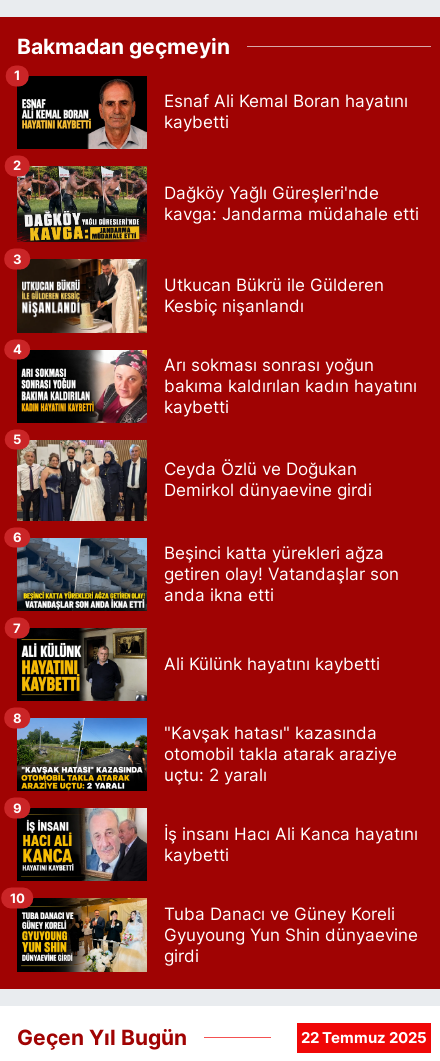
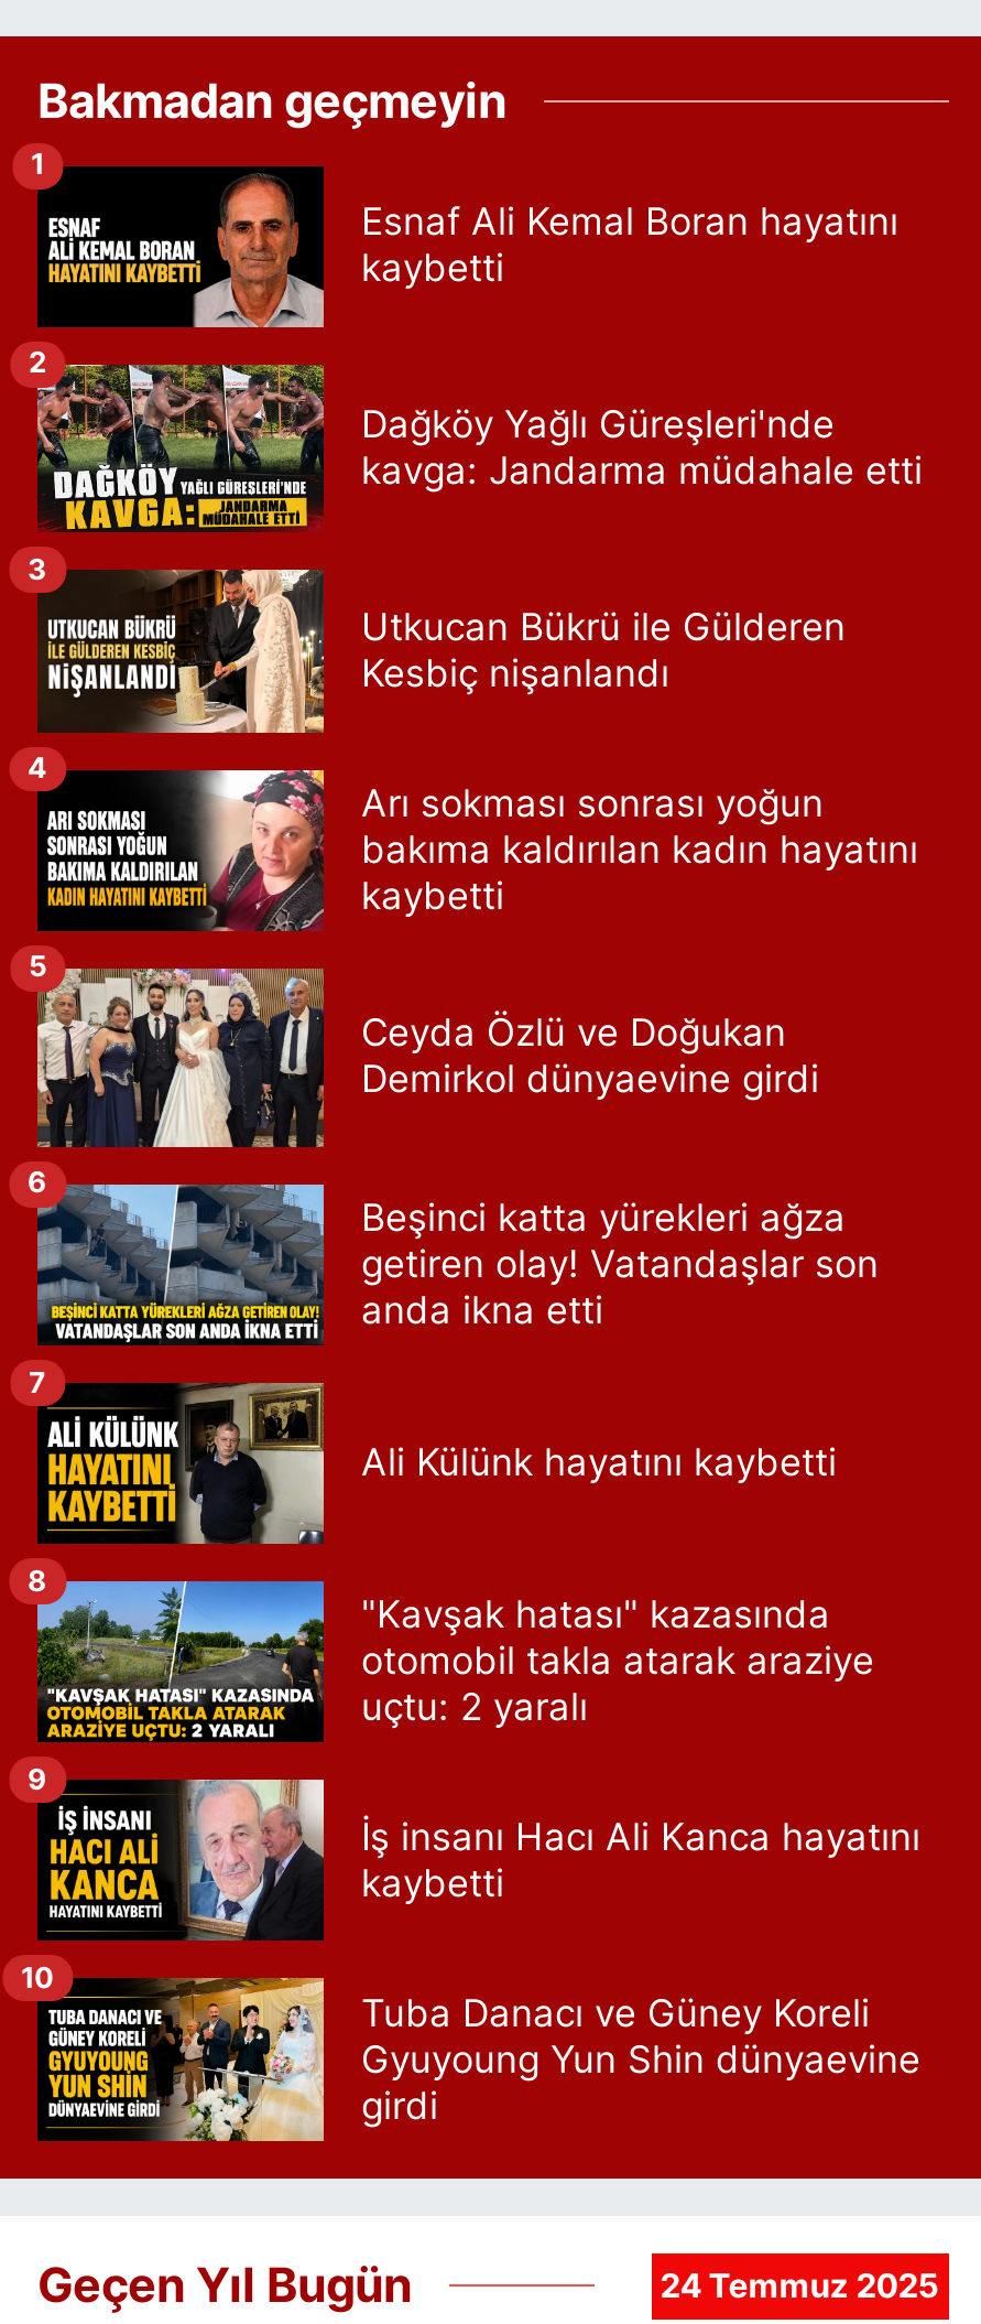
- 22 Temmuz 2025
+ 24 Temmuz 2025
